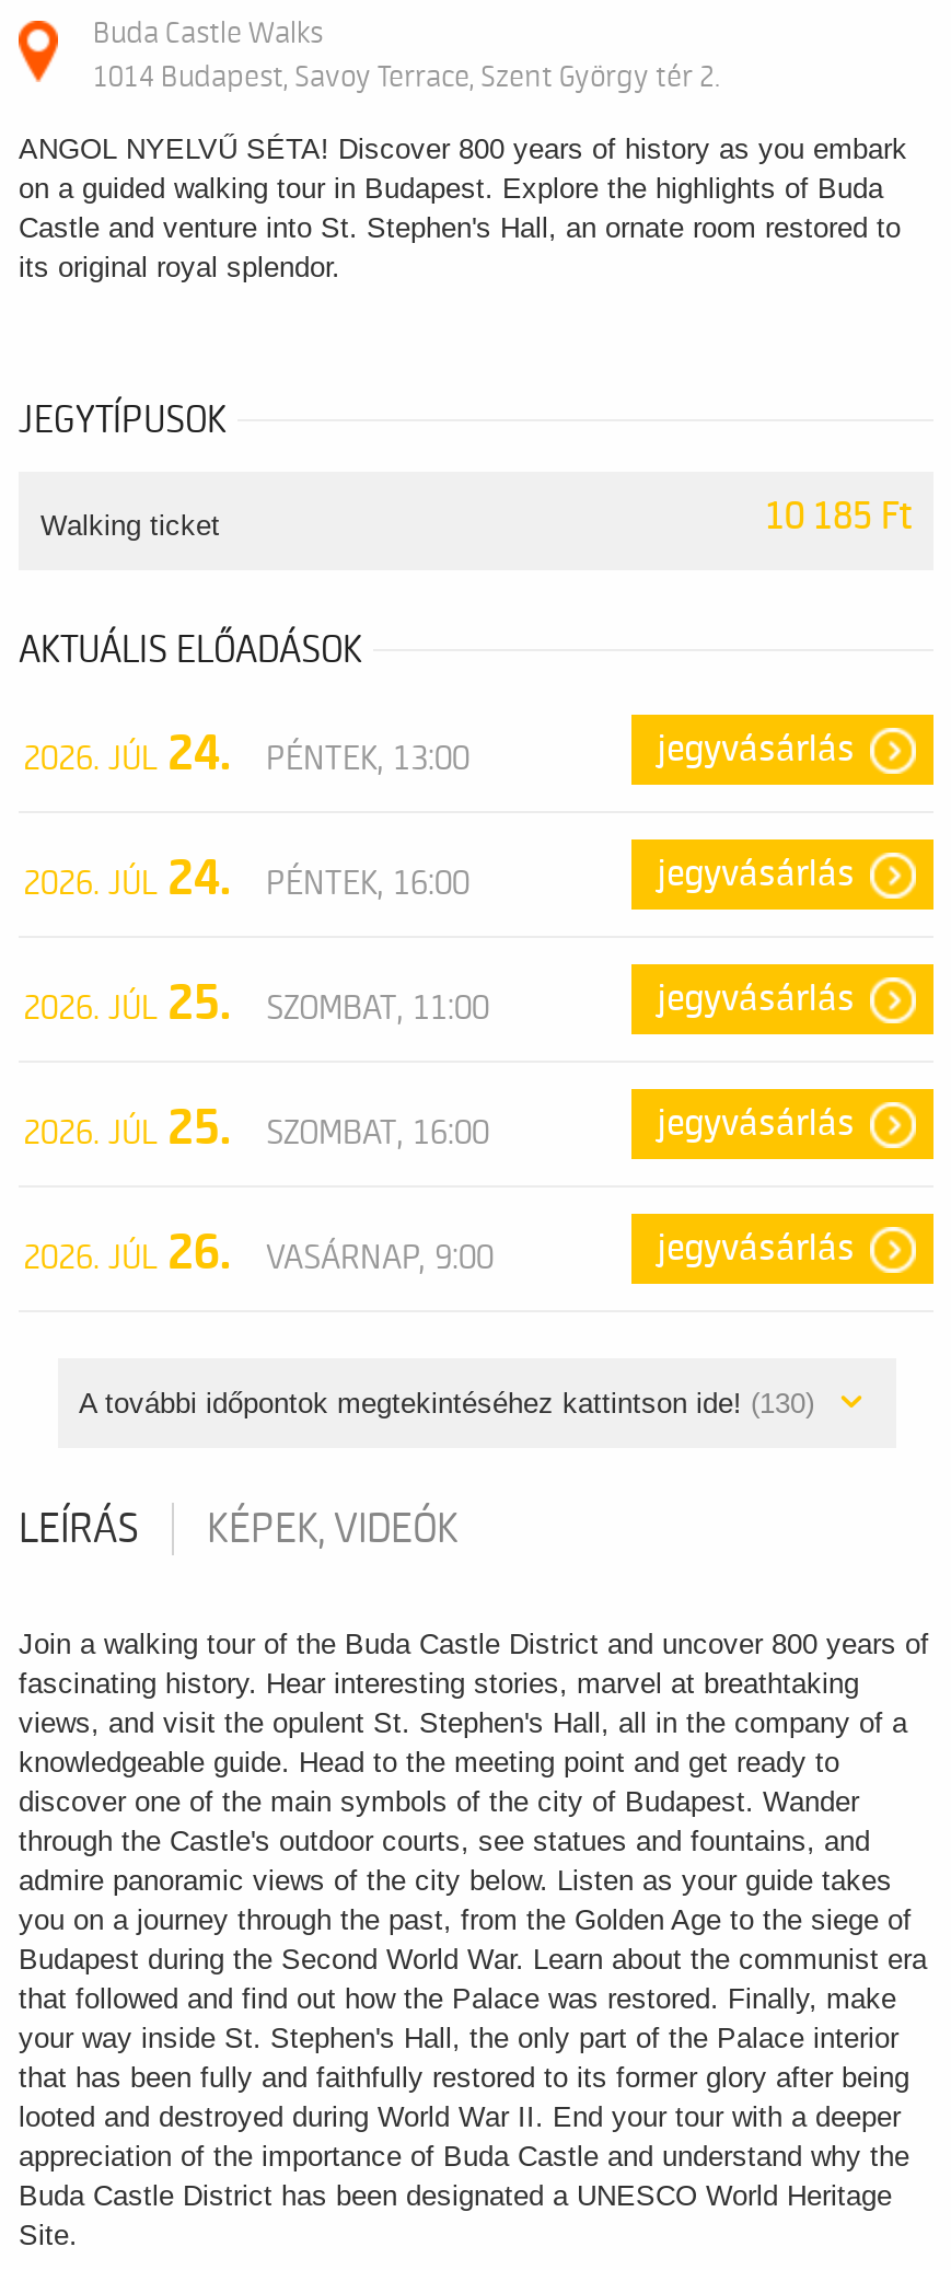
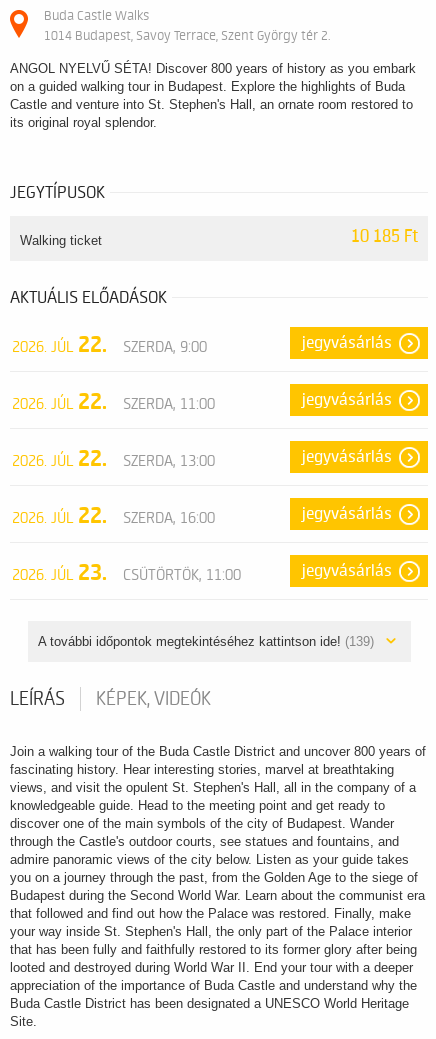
- 2026. JÚL 24.
- PÉNTEK, 13:00
+ 2026. JÚL 22.
+ SZERDA, 9:00

- 2026. JÚL 24.
- PÉNTEK, 16:00
+ 2026. JÚL 22.
+ SZERDA, 11:00

- 2026. JÚL 25.
- SZOMBAT, 11:00
+ 2026. JÚL 22.
+ SZERDA, 13:00

- 2026. JÚL 25.
- SZOMBAT, 16:00
+ 2026. JÚL 22.
+ SZERDA, 16:00

- 2026. JÚL 26.
- VASÁRNAP, 9:00
+ 2026. JÚL 23.
+ CSÜTÖRTÖK, 11:00

- A további időpontok megtekintéséhez kattintson ide! (130)
+ A további időpontok megtekintéséhez kattintson ide! (139)
